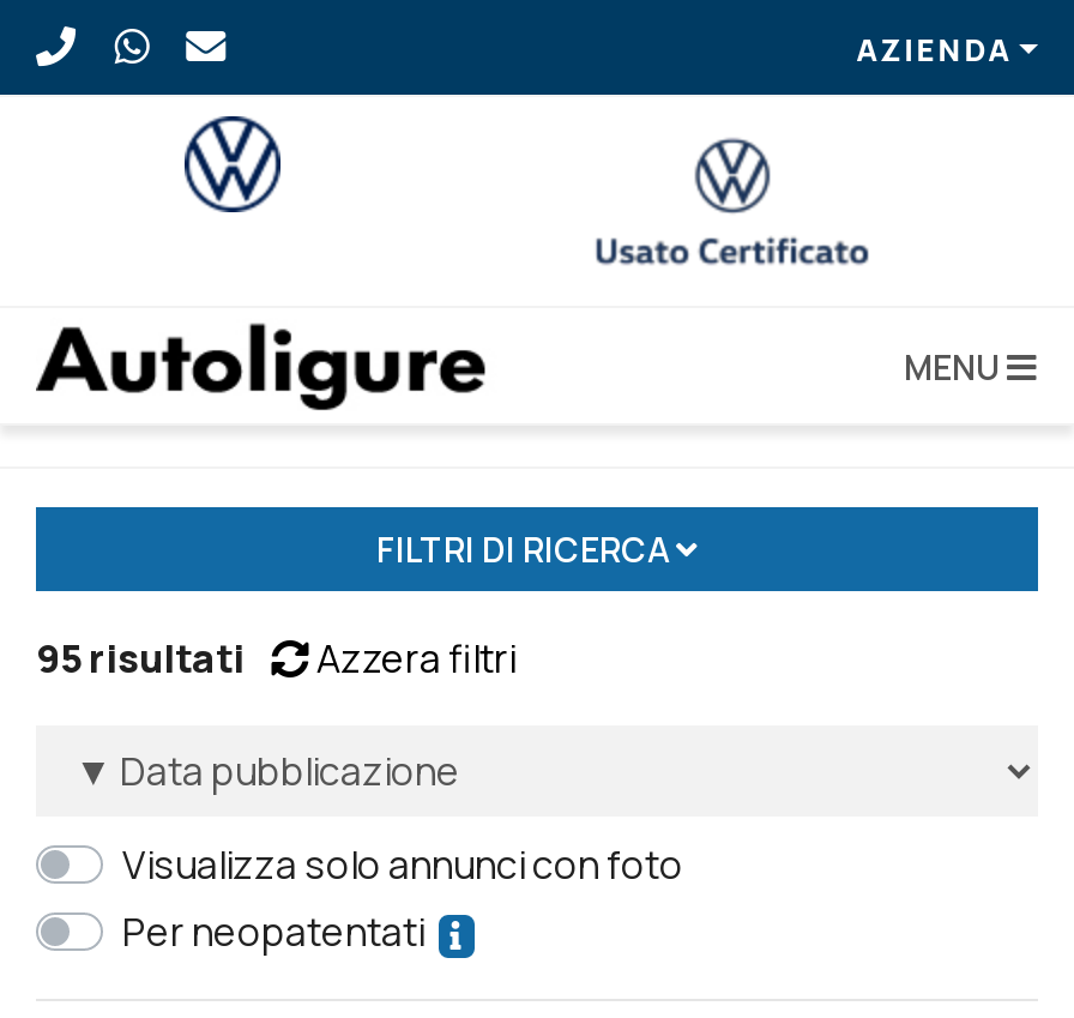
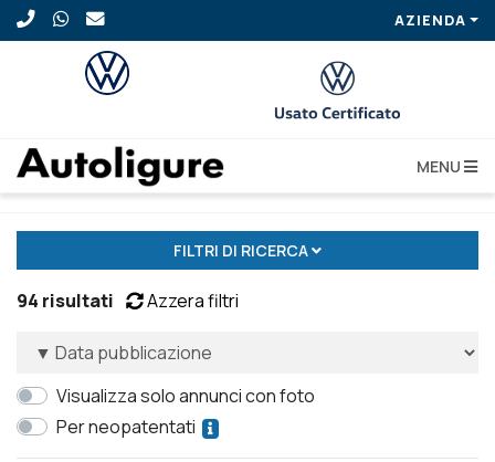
- 95 risultati Azzera filtri
+ 94 risultati Azzera filtri
